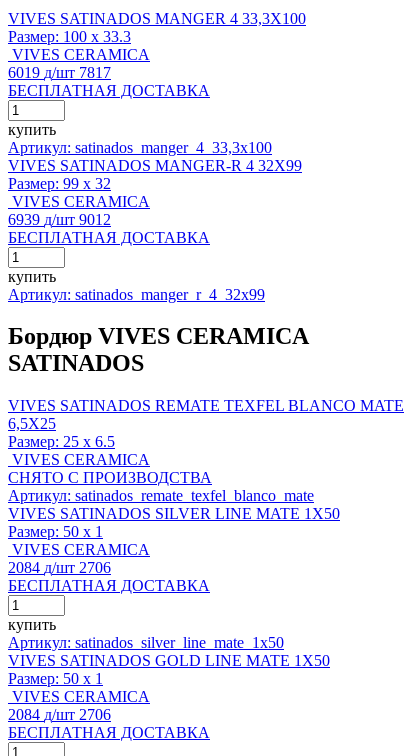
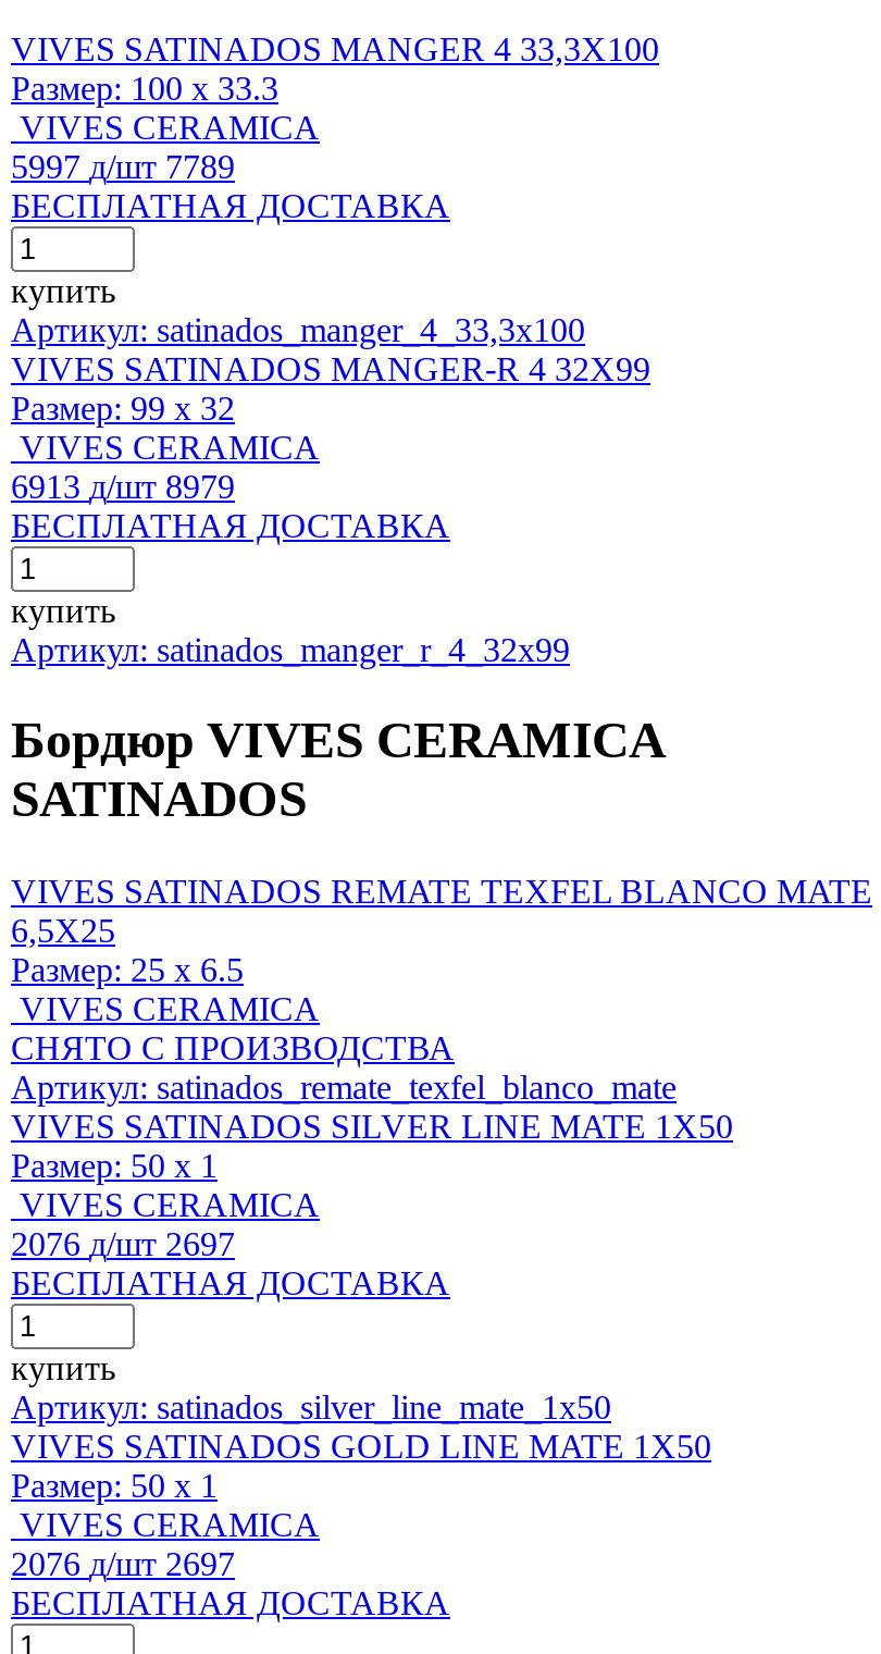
- 6019 д/шт 7817
+ 5997 д/шт 7789

- 6939 д/шт 9012
+ 6913 д/шт 8979

- 2084 д/шт 2706
+ 2076 д/шт 2697

- 2084 д/шт 2706
+ 2076 д/шт 2697
